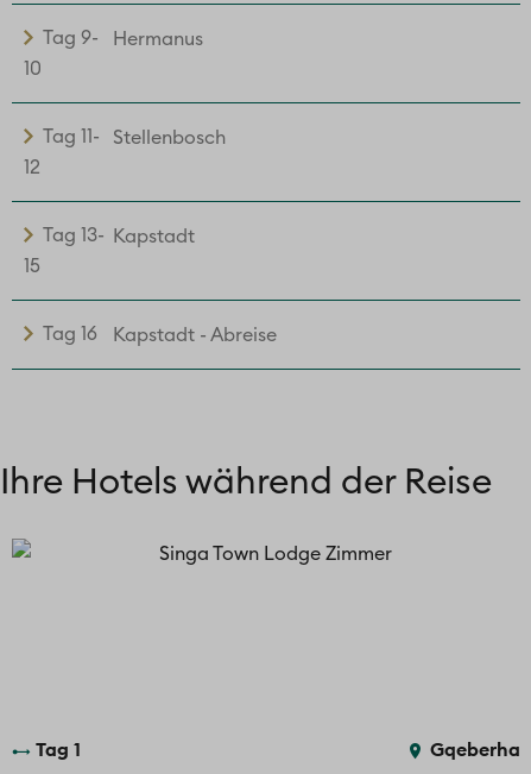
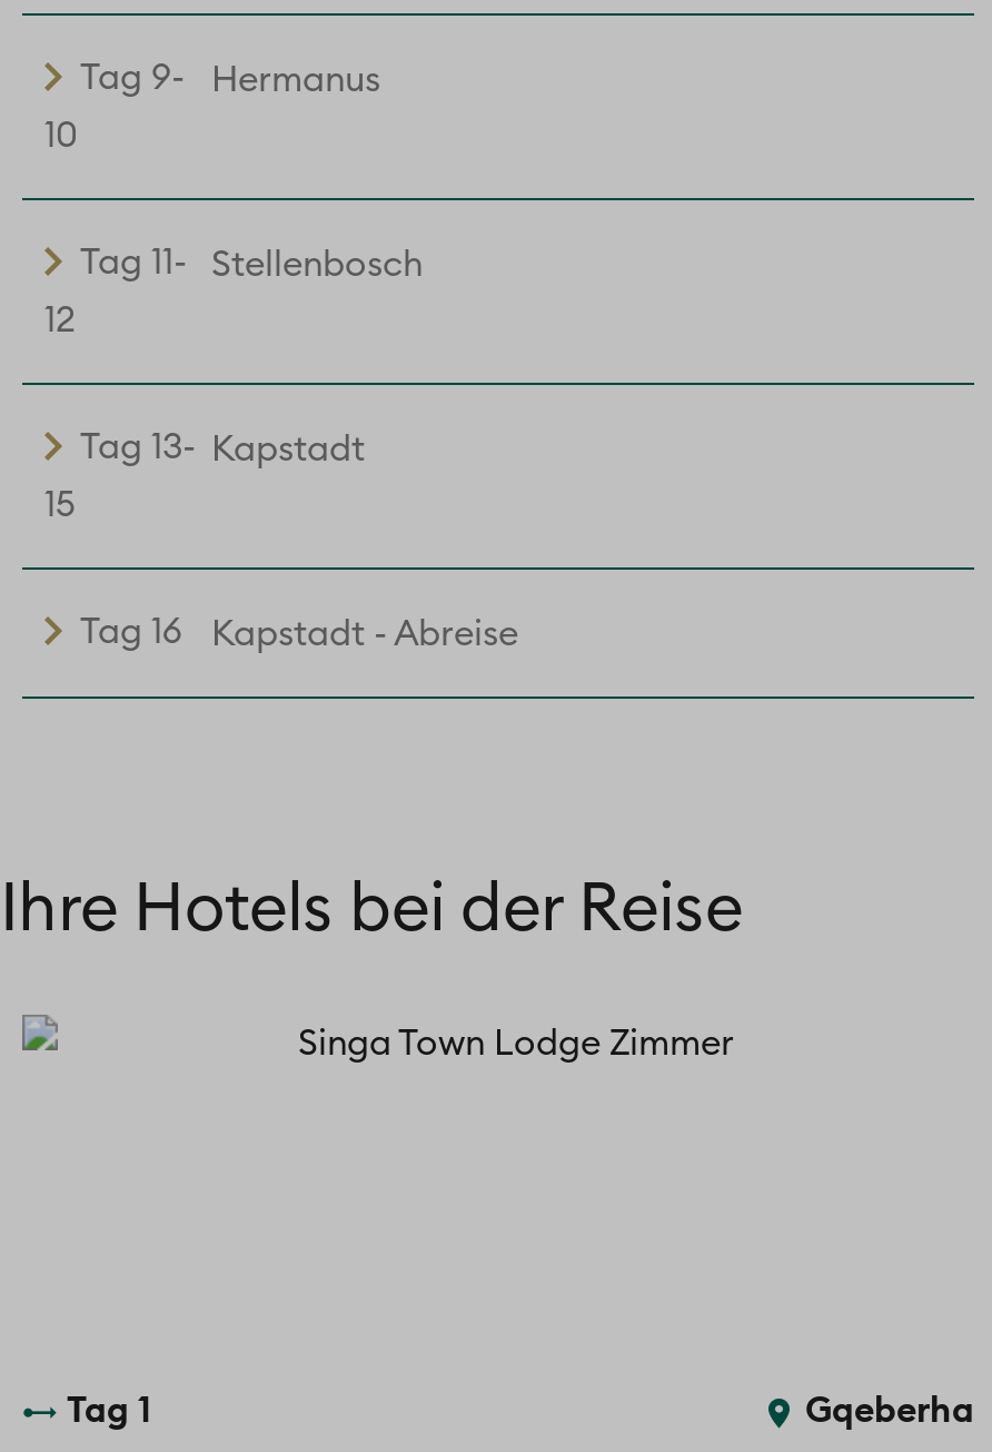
- Ihre Hotels während der Reise
+ Ihre Hotels bei der Reise
